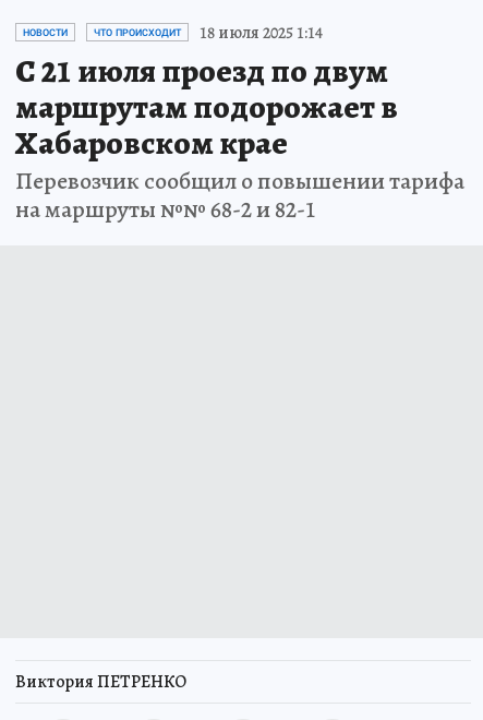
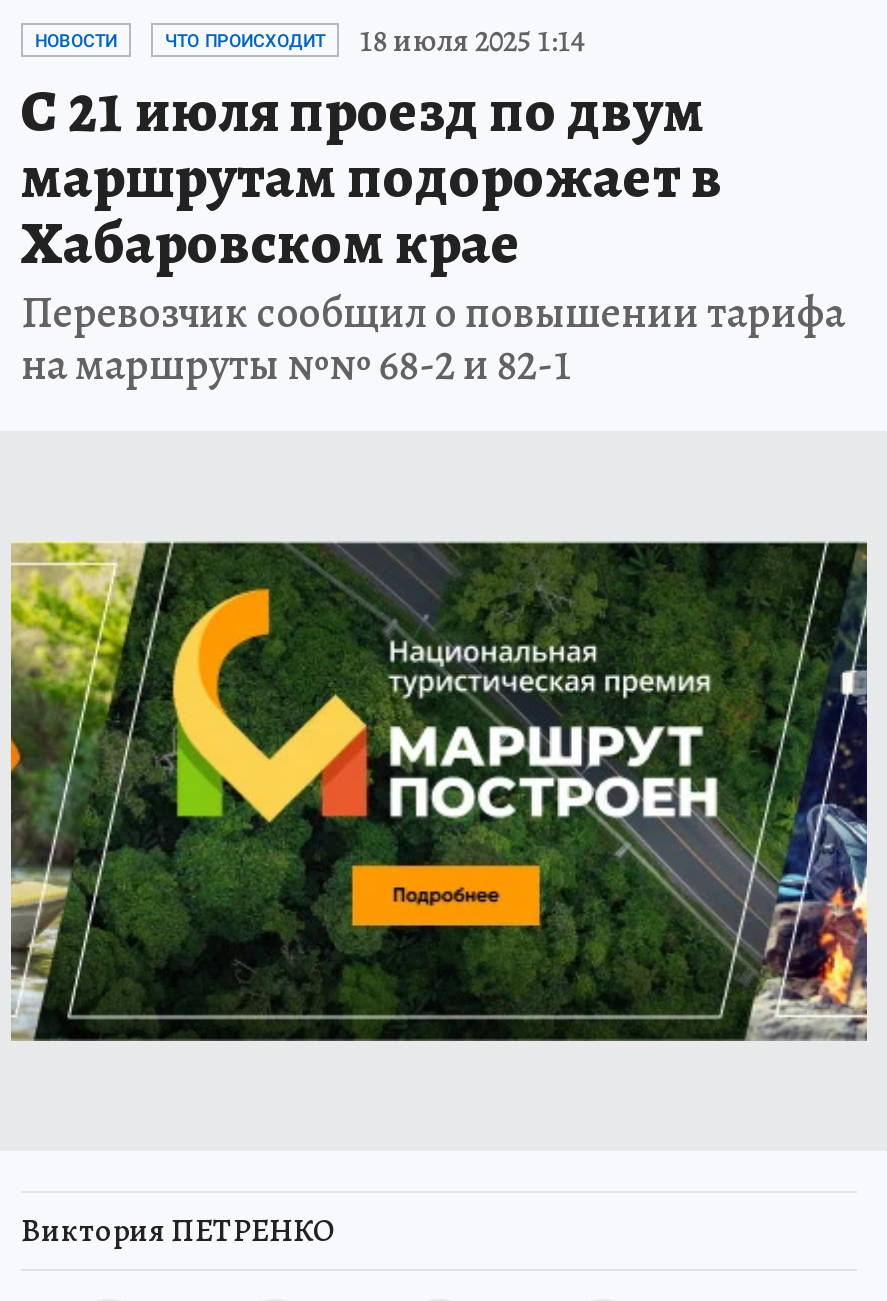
+ [image]
